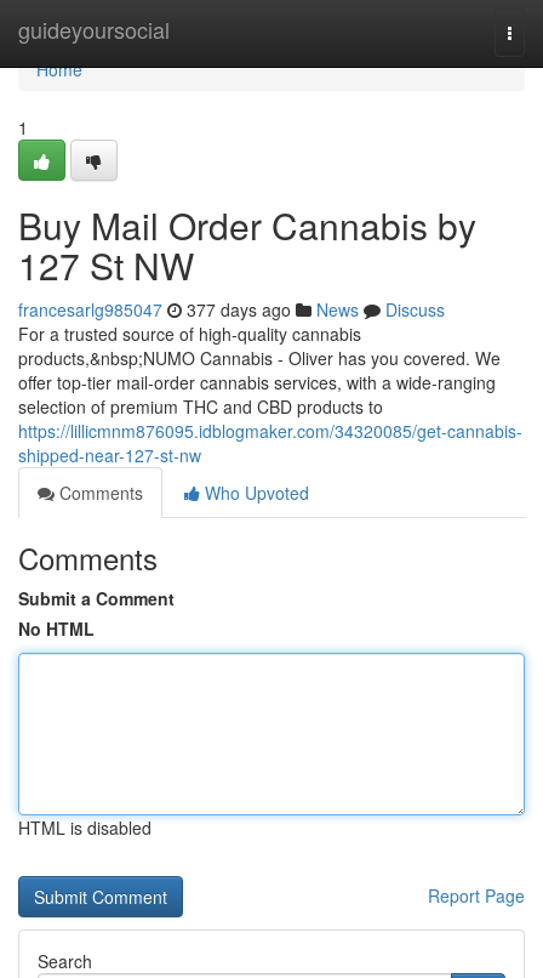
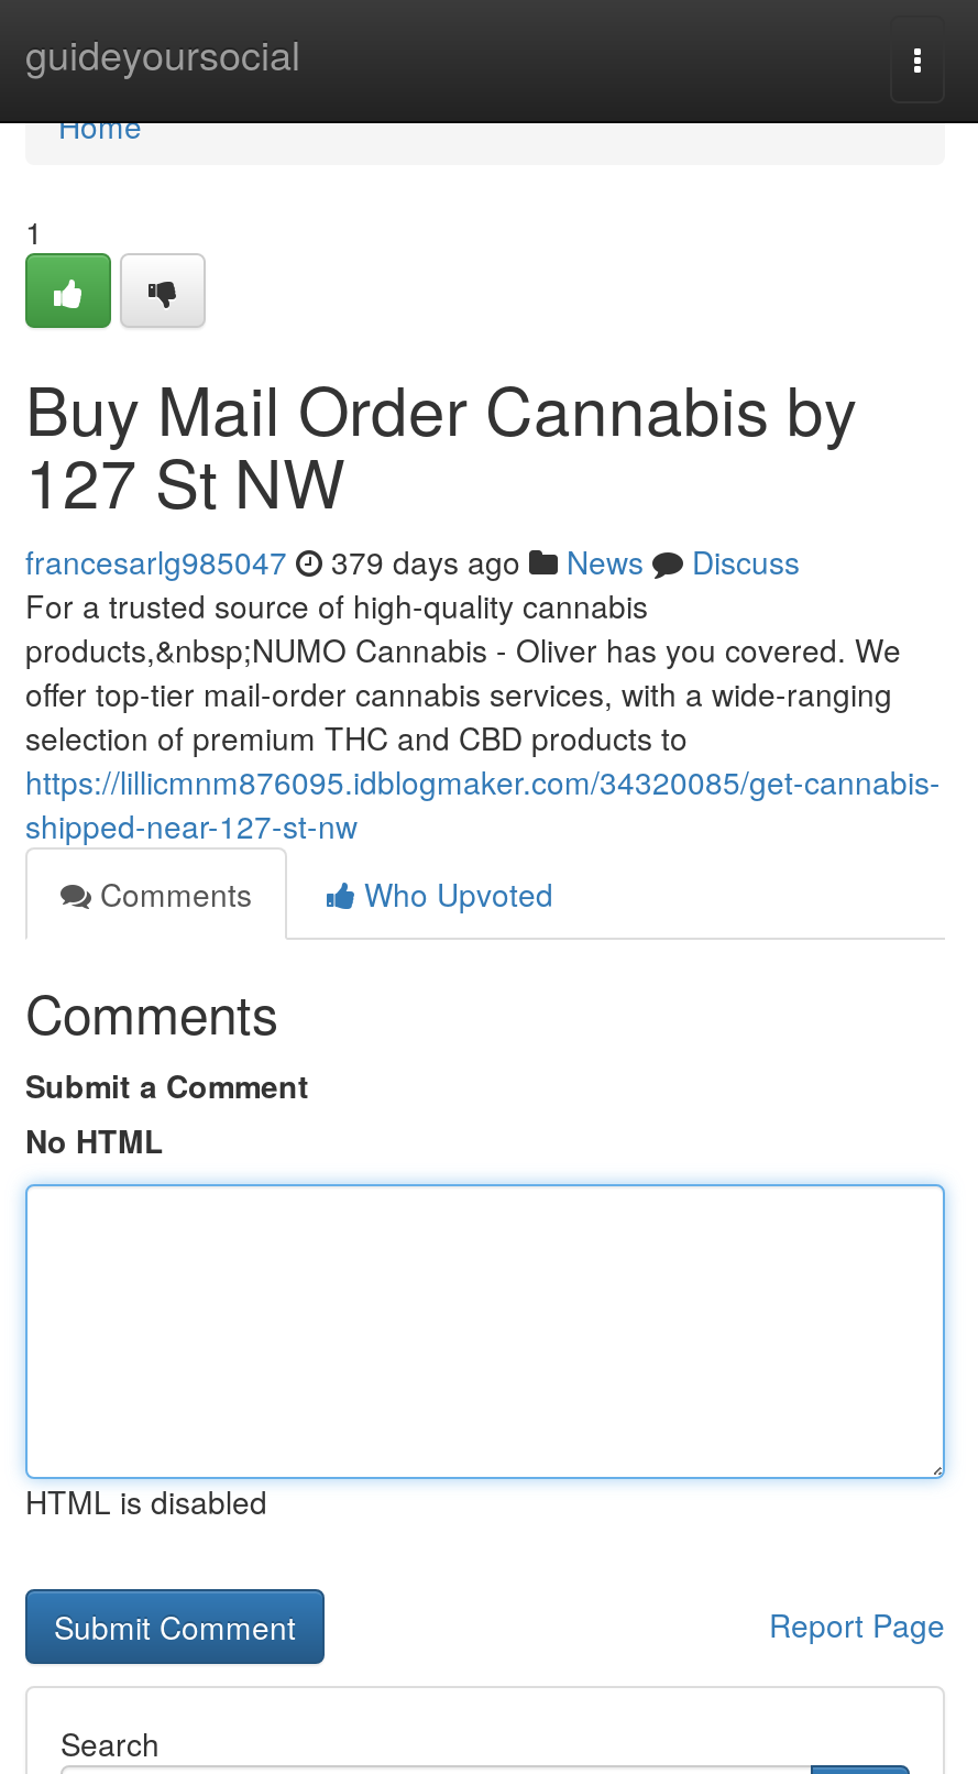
- francesarlg985047 377 days ago News Discuss
+ francesarlg985047 379 days ago News Discuss
